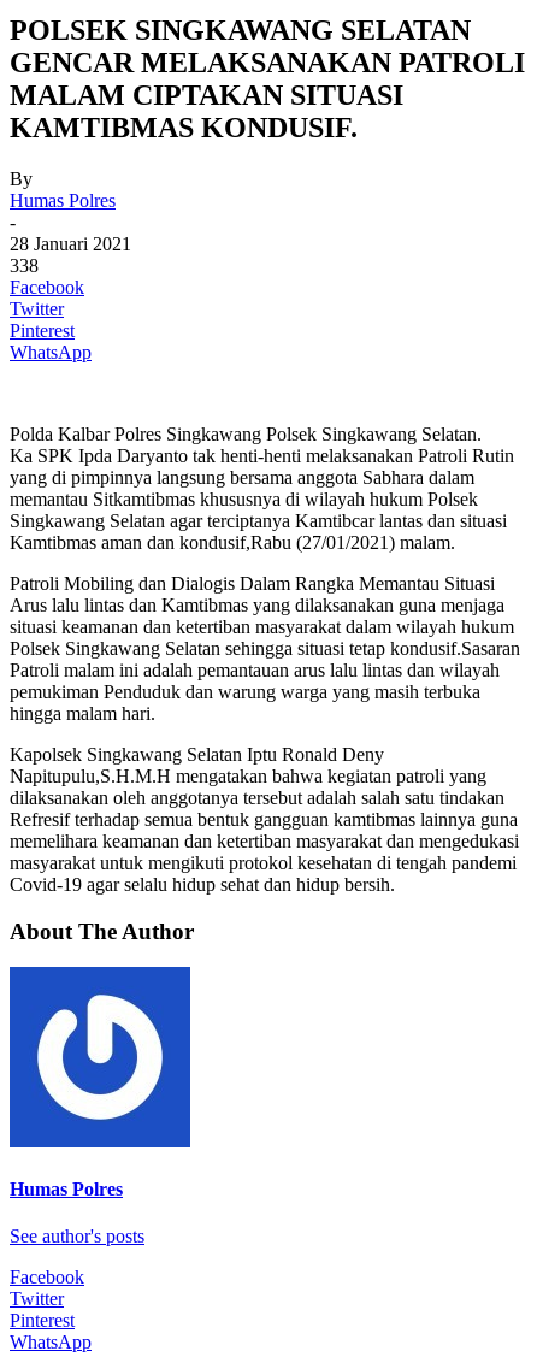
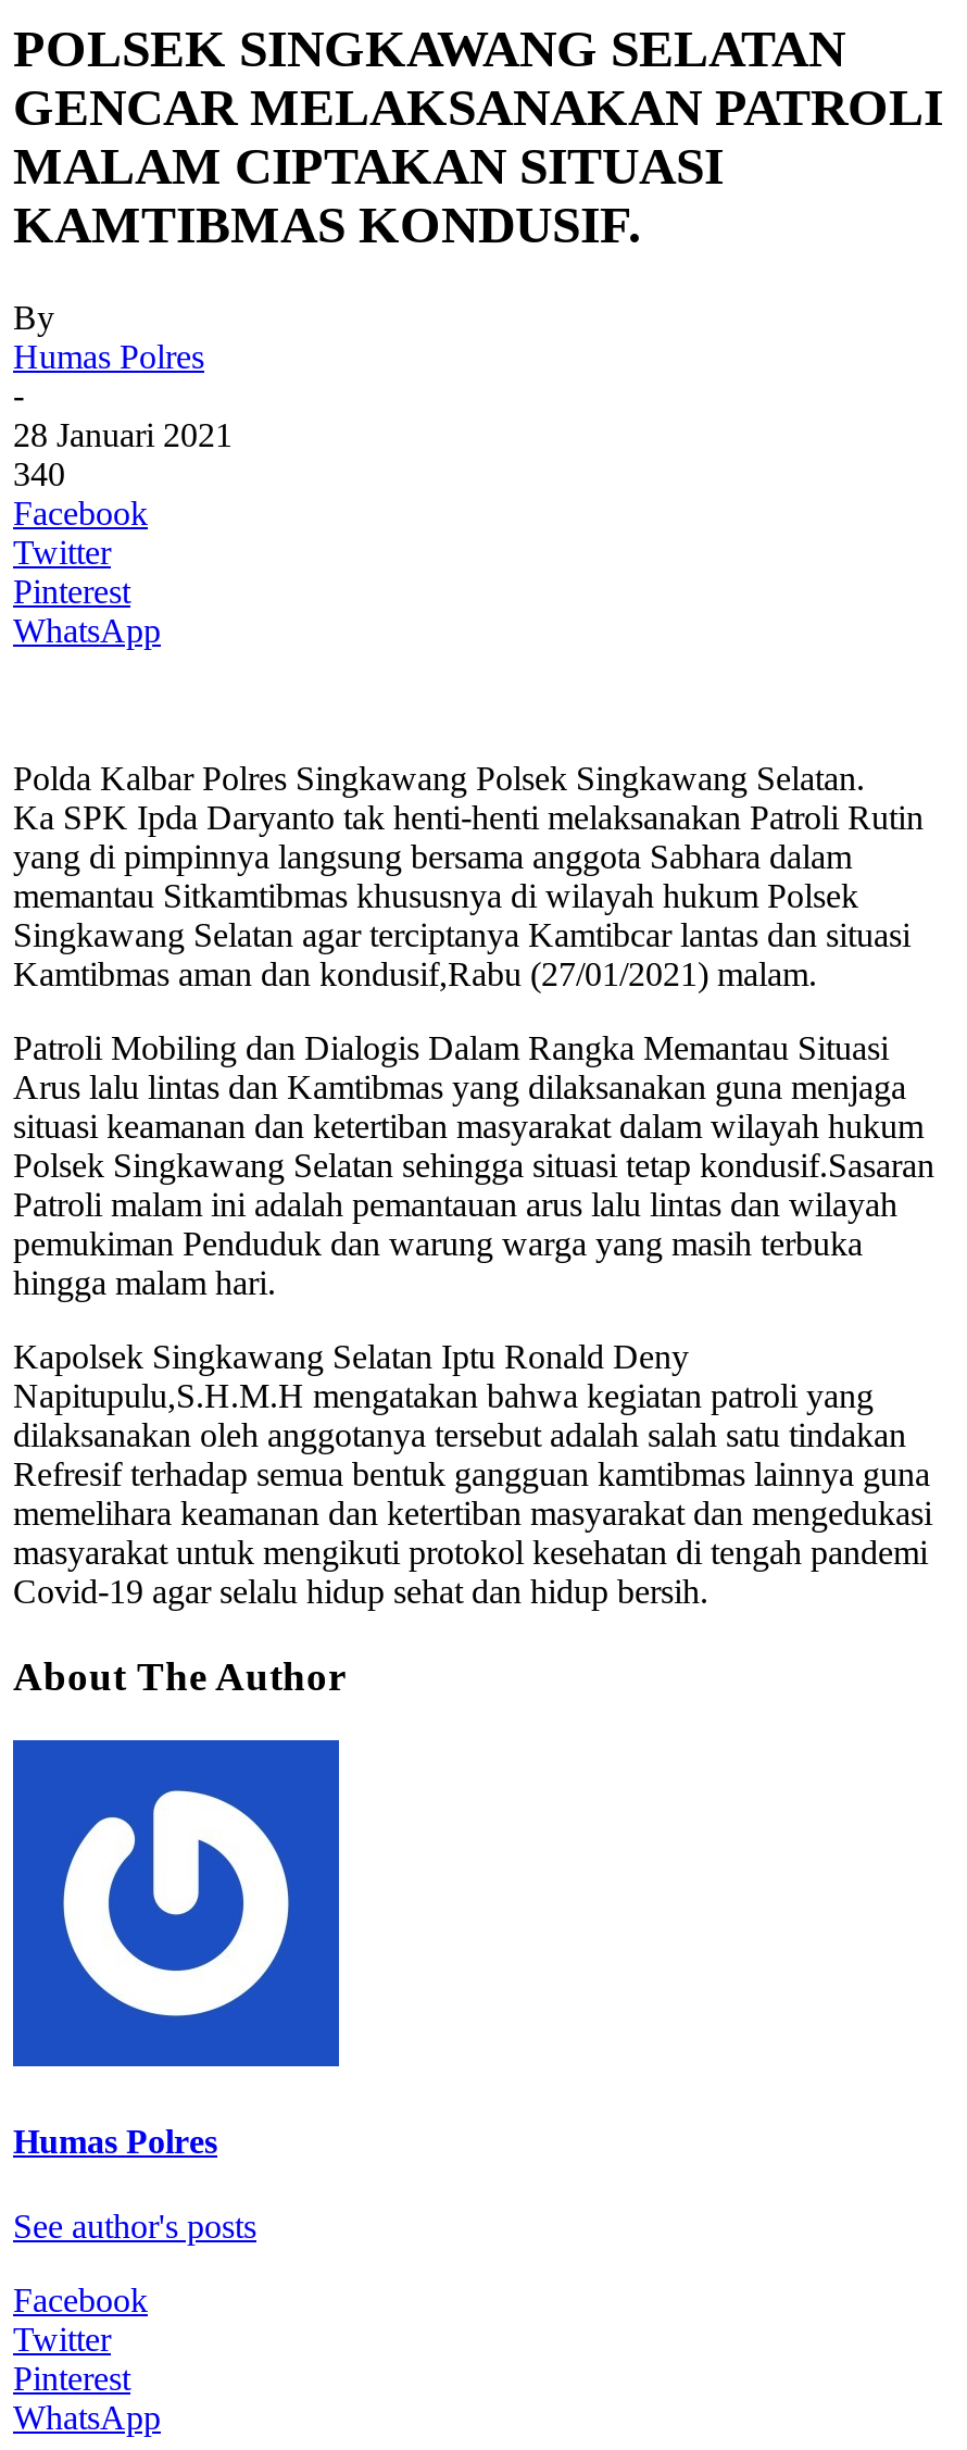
- 338
+ 340
